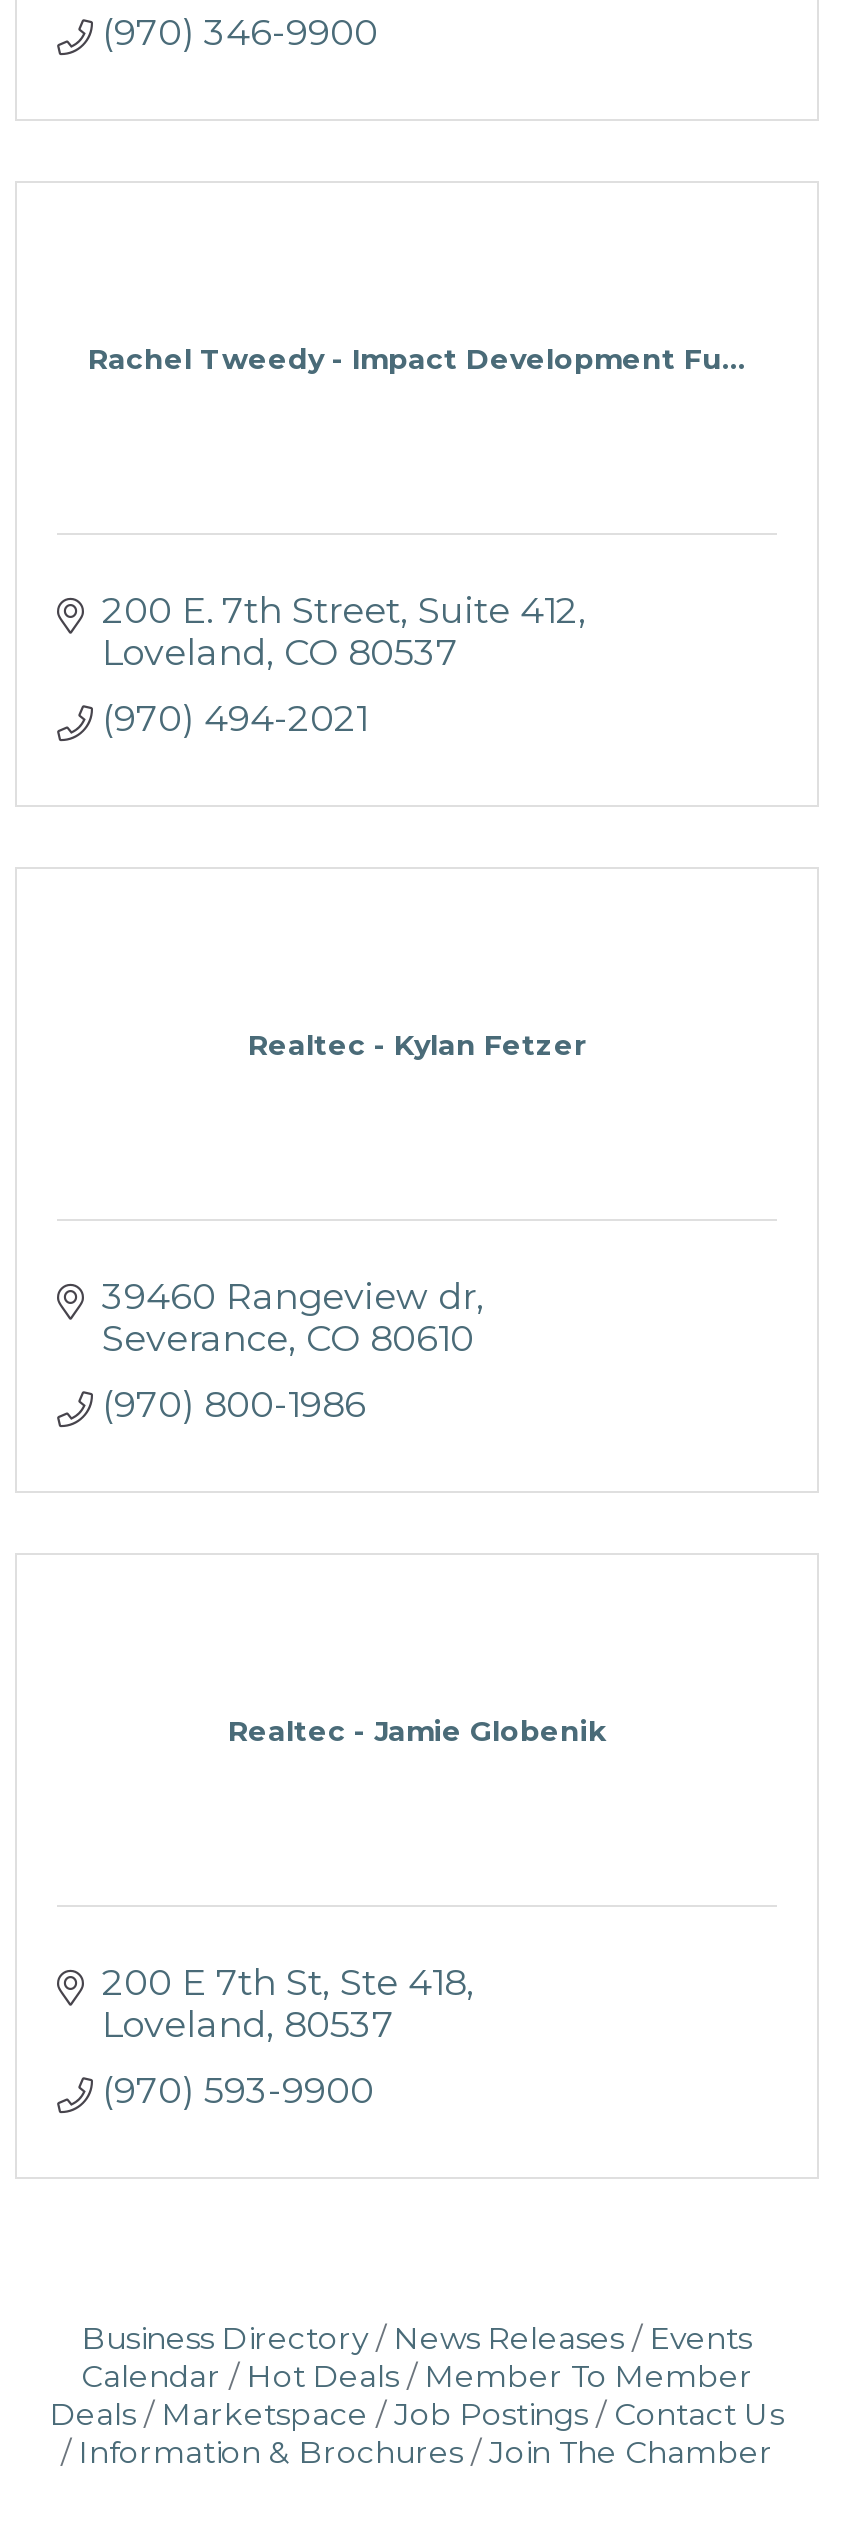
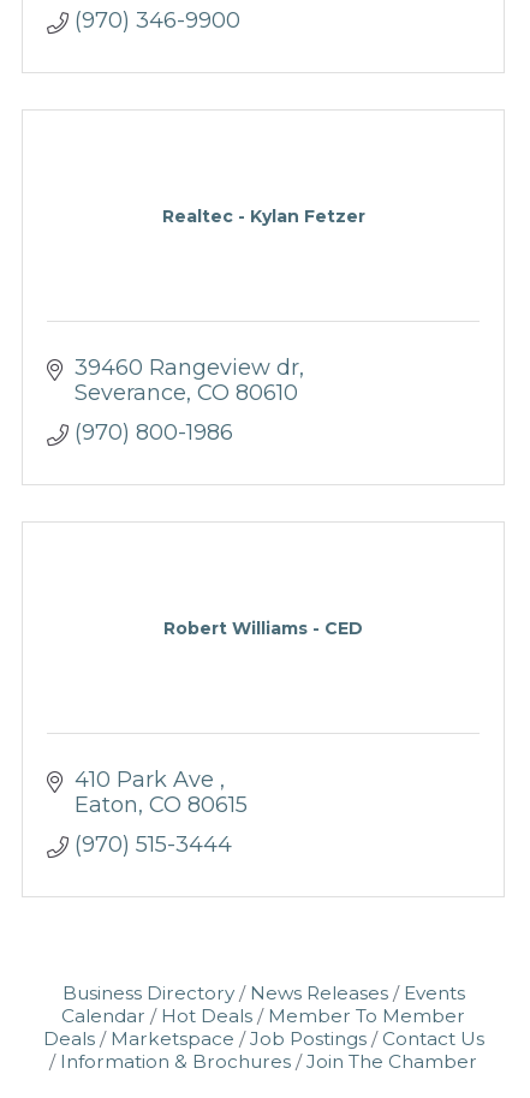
- Rachel Tweedy - Impact Development Fu...

- 200 E. 7th Street Suite 412
- Loveland CO 80537
- (970) 494-2021

- Realtec - Jamie Globenik
+ Robert Williams - CED

- 200 E 7th St, Ste 418
- Loveland 80537
+ 410 Park Ave
+ Eaton CO 80615

- (970) 593-9900
+ (970) 515-3444
